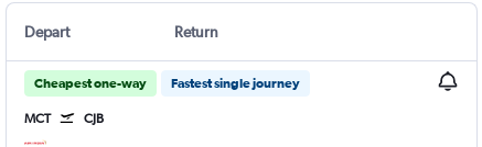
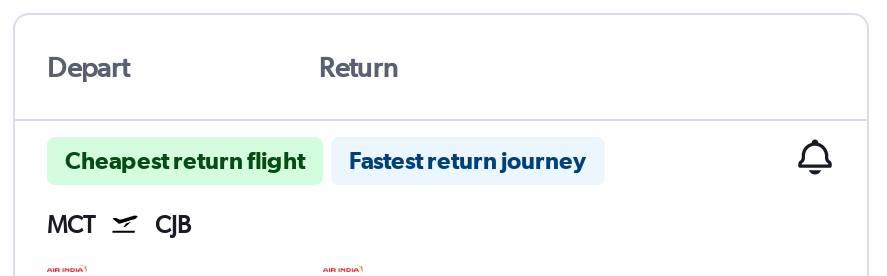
- Cheapest one-way
- Fastest single journey
+ Cheapest return flight
+ Fastest return journey
